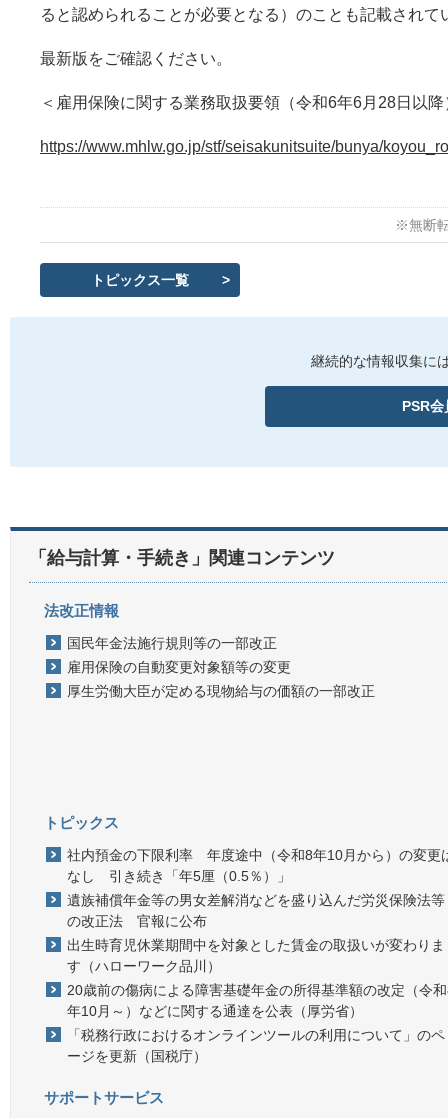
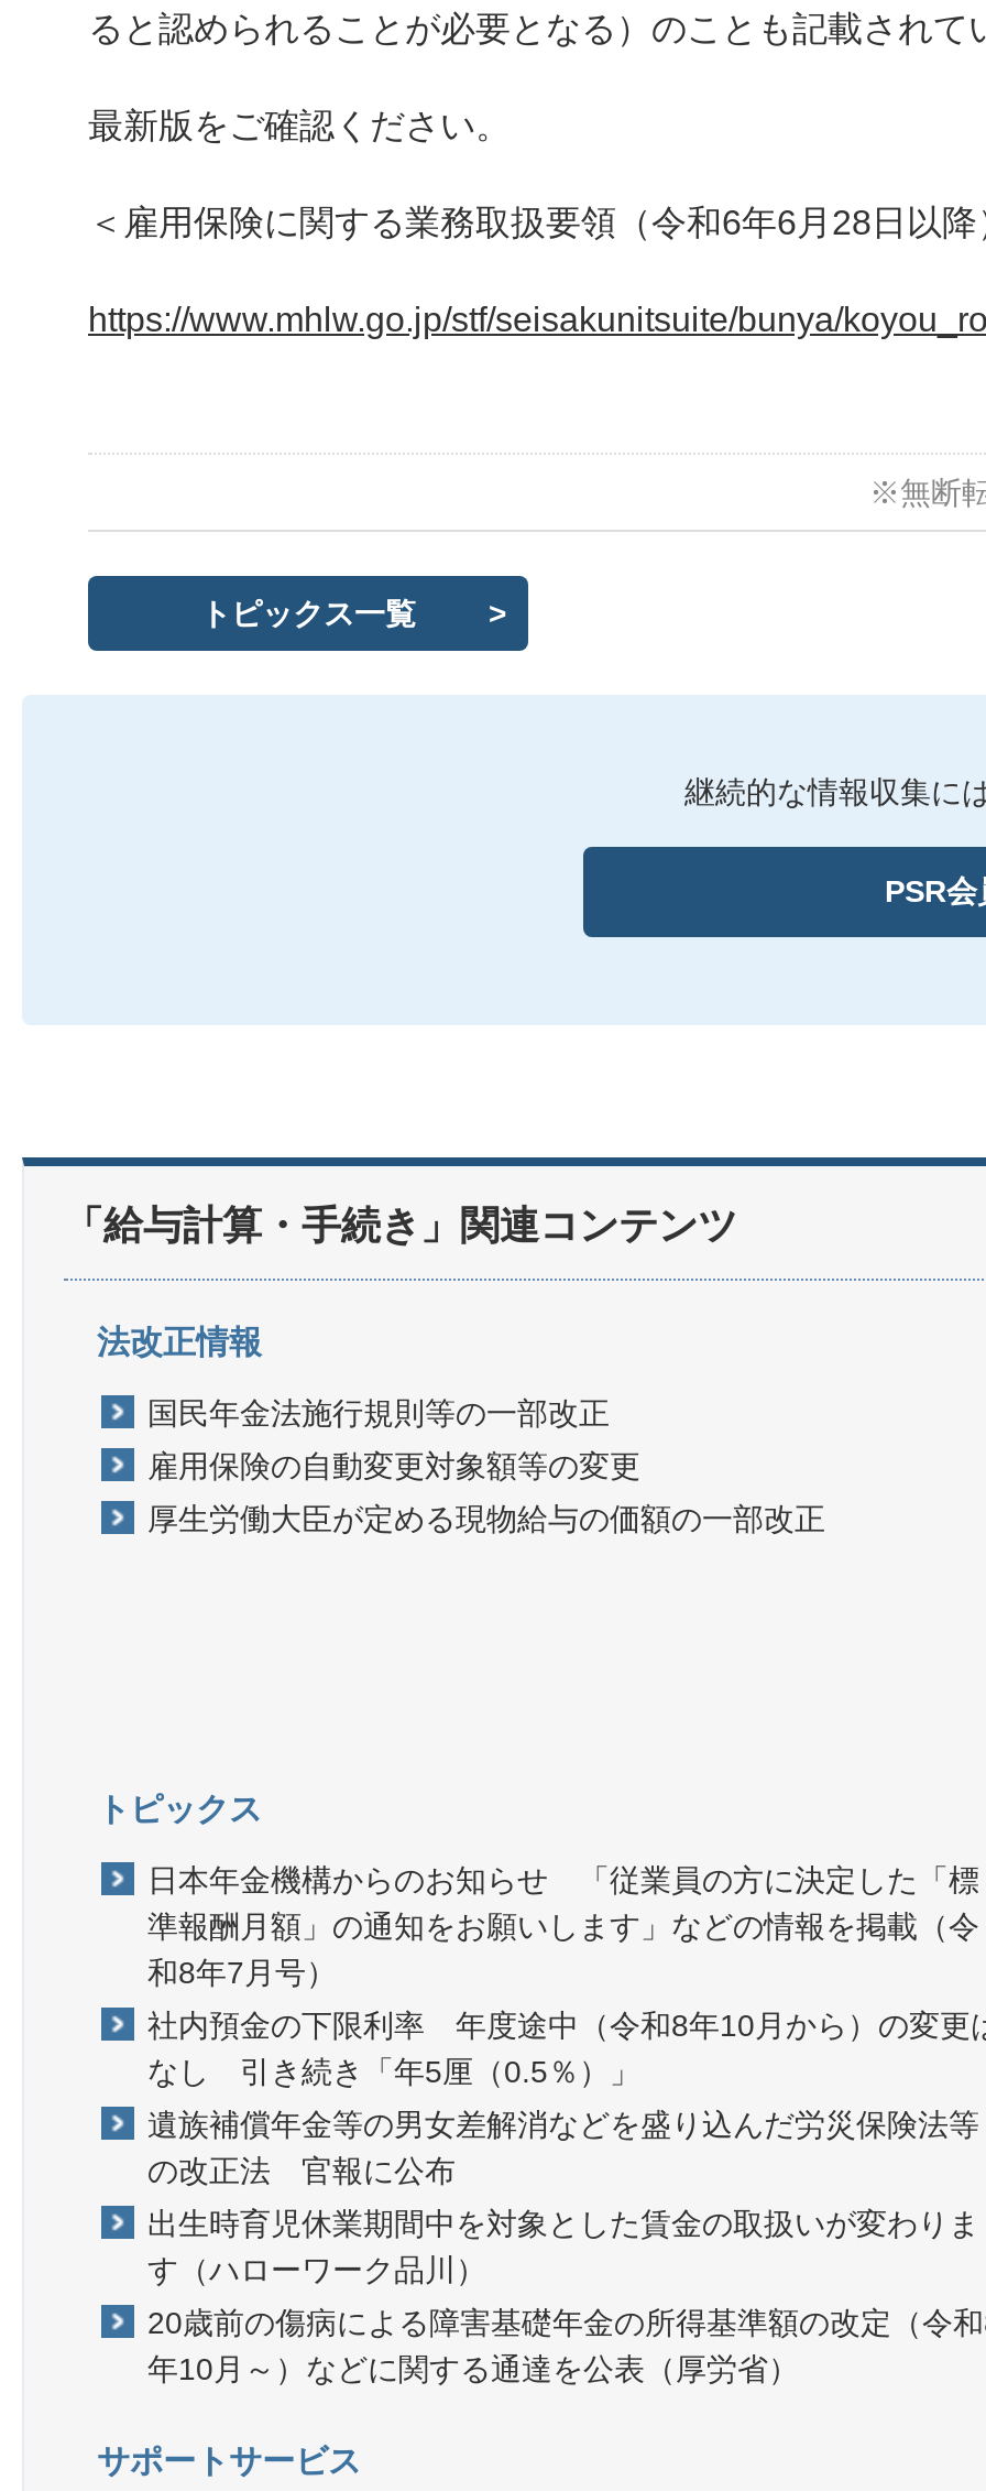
+ 日本年金機構からのお知らせ 「従業員の方に決定した「標
+ 準報酬月額」の通知をお願いします」などの情報を掲載（令
+ 和8年7月号）

moved down: なし 引き続き「年5厘（0.5％）」 | 遺族補償年金等の男女差解消などを盛り込んだ労災保険法等 | の改正法 官報に公布 | 出生時育児休業期間中を対象とした賃金の取扱いが変わりま | す（ハローワーク品川） | 年10月～）などに関する通達を公表（厚労省）

- 「税務行政におけるオンラインツールの利用について」のペ
- ージを更新（国税庁）
